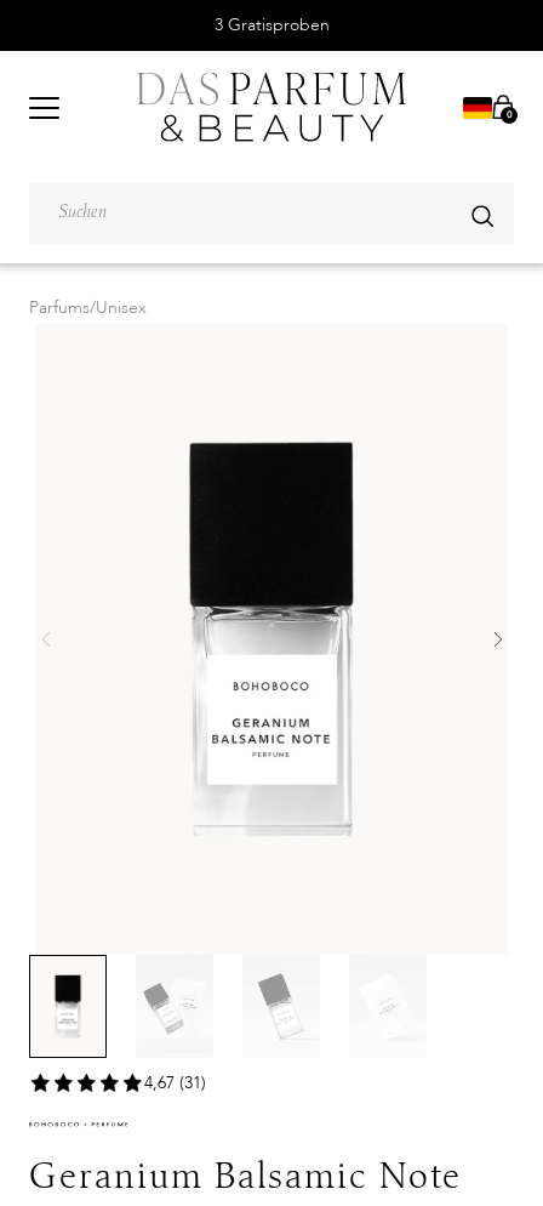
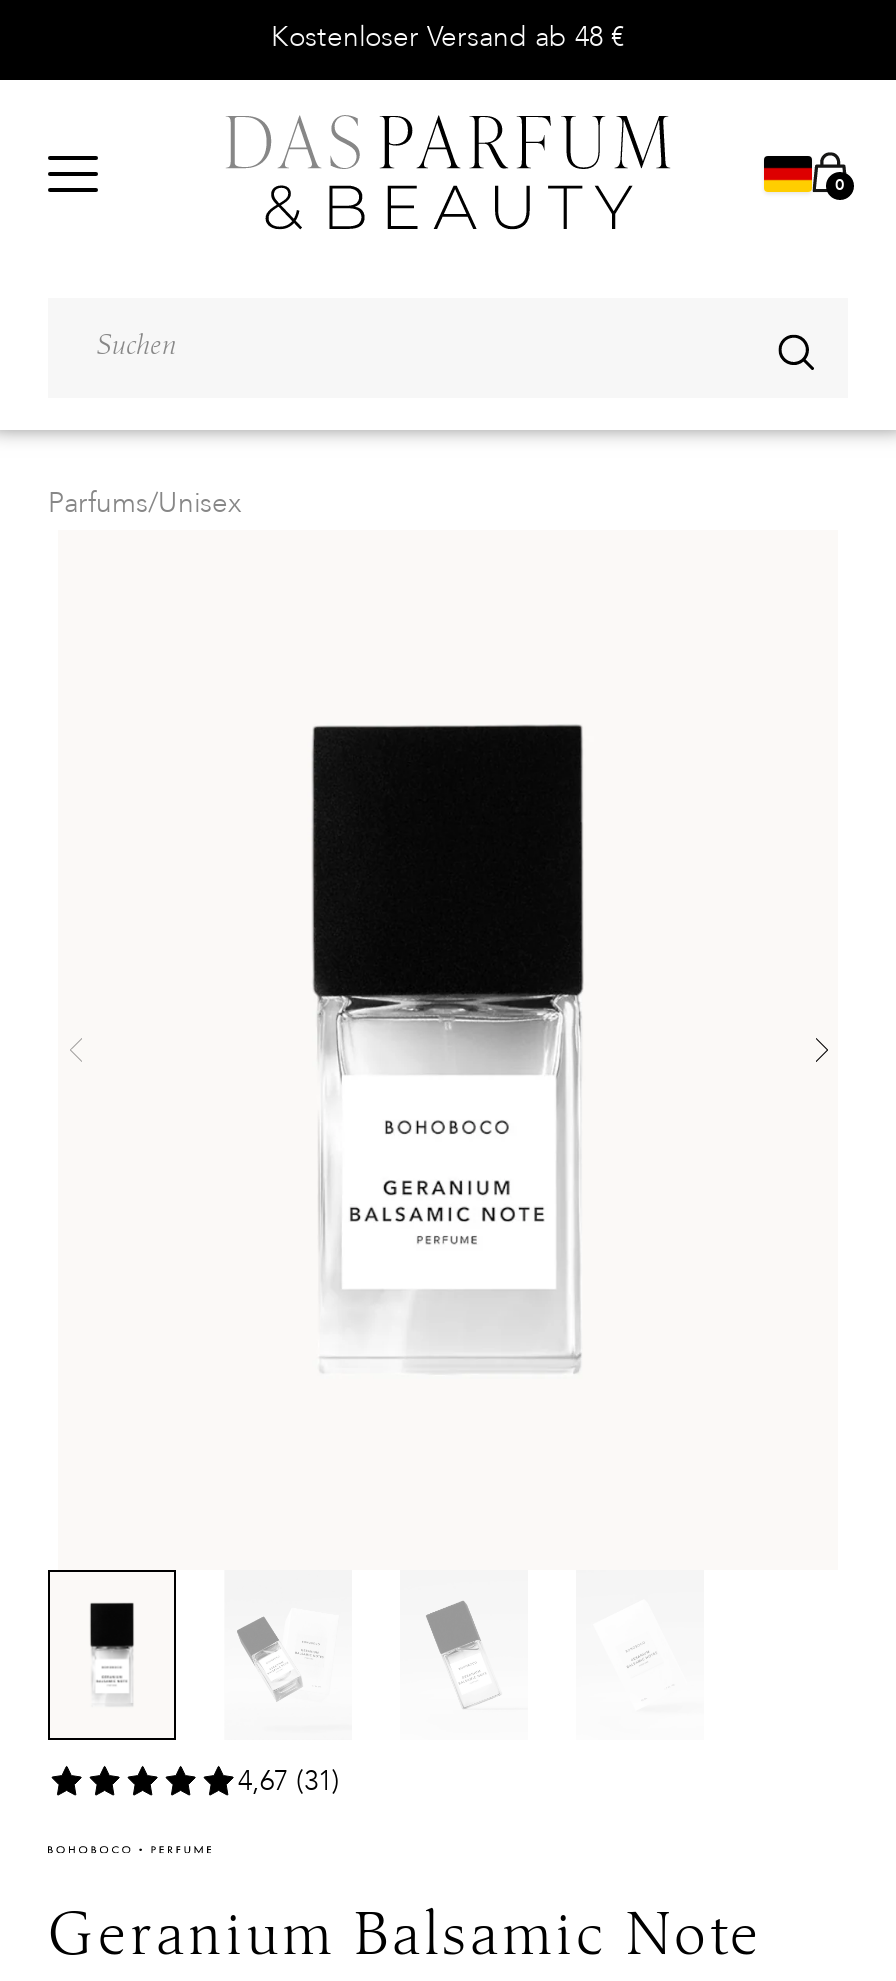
- 3 Gratisproben
+ Kostenloser Versand ab 48 €
